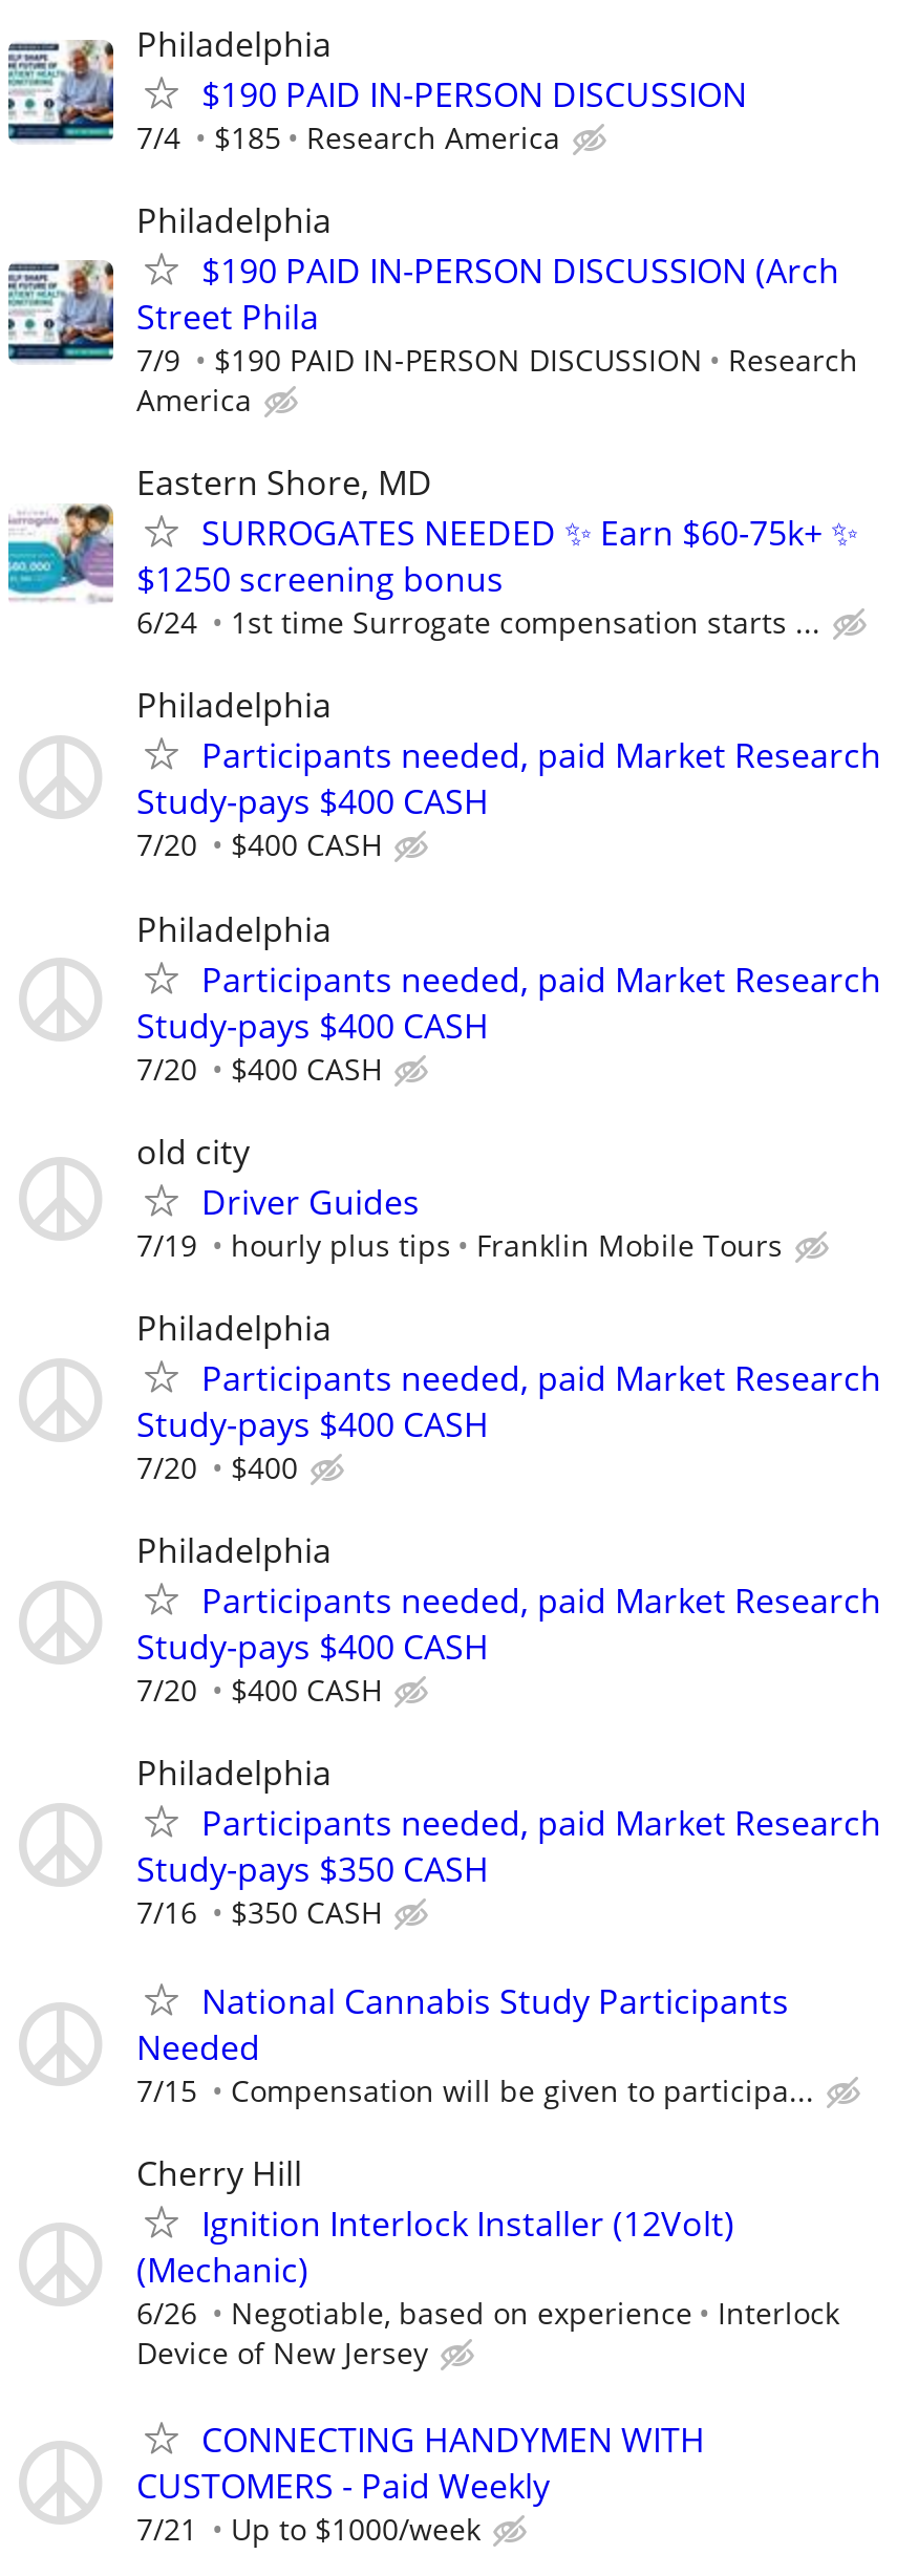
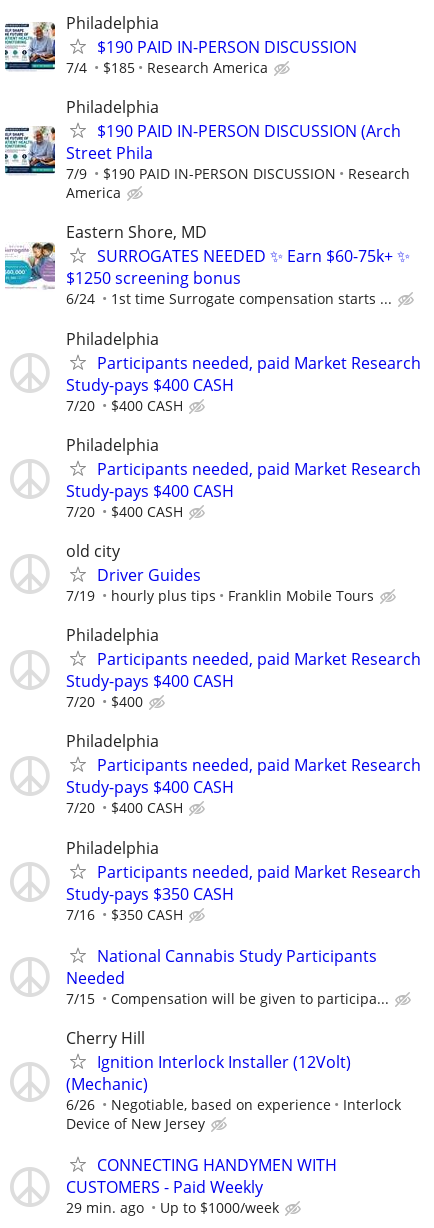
- 7/21 Up to $1000/week
+ 29 min. ago Up to $1000/week
